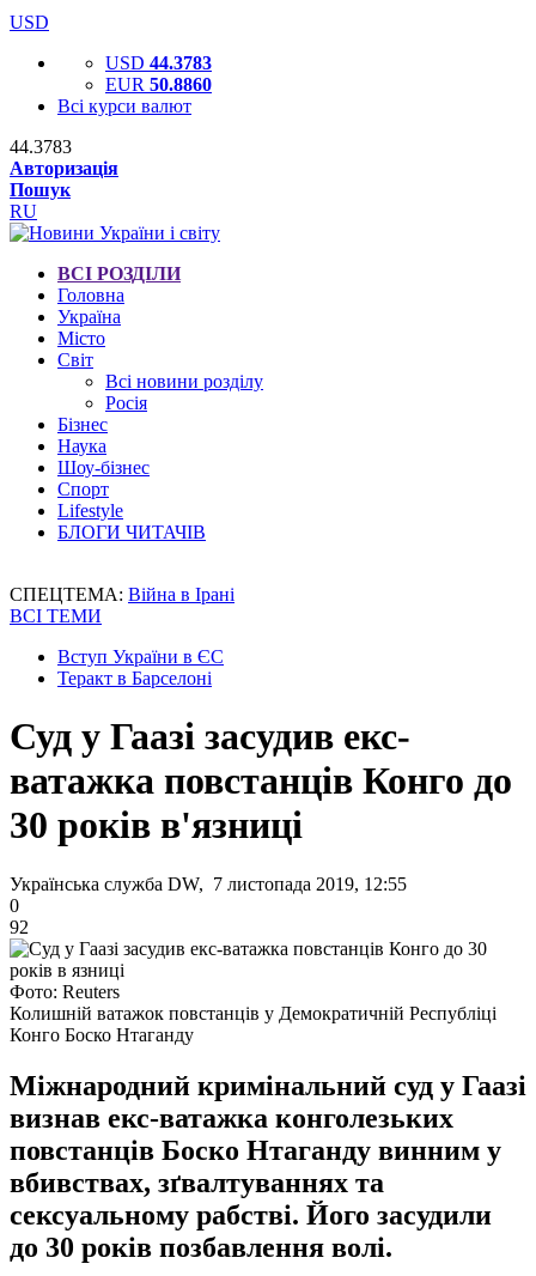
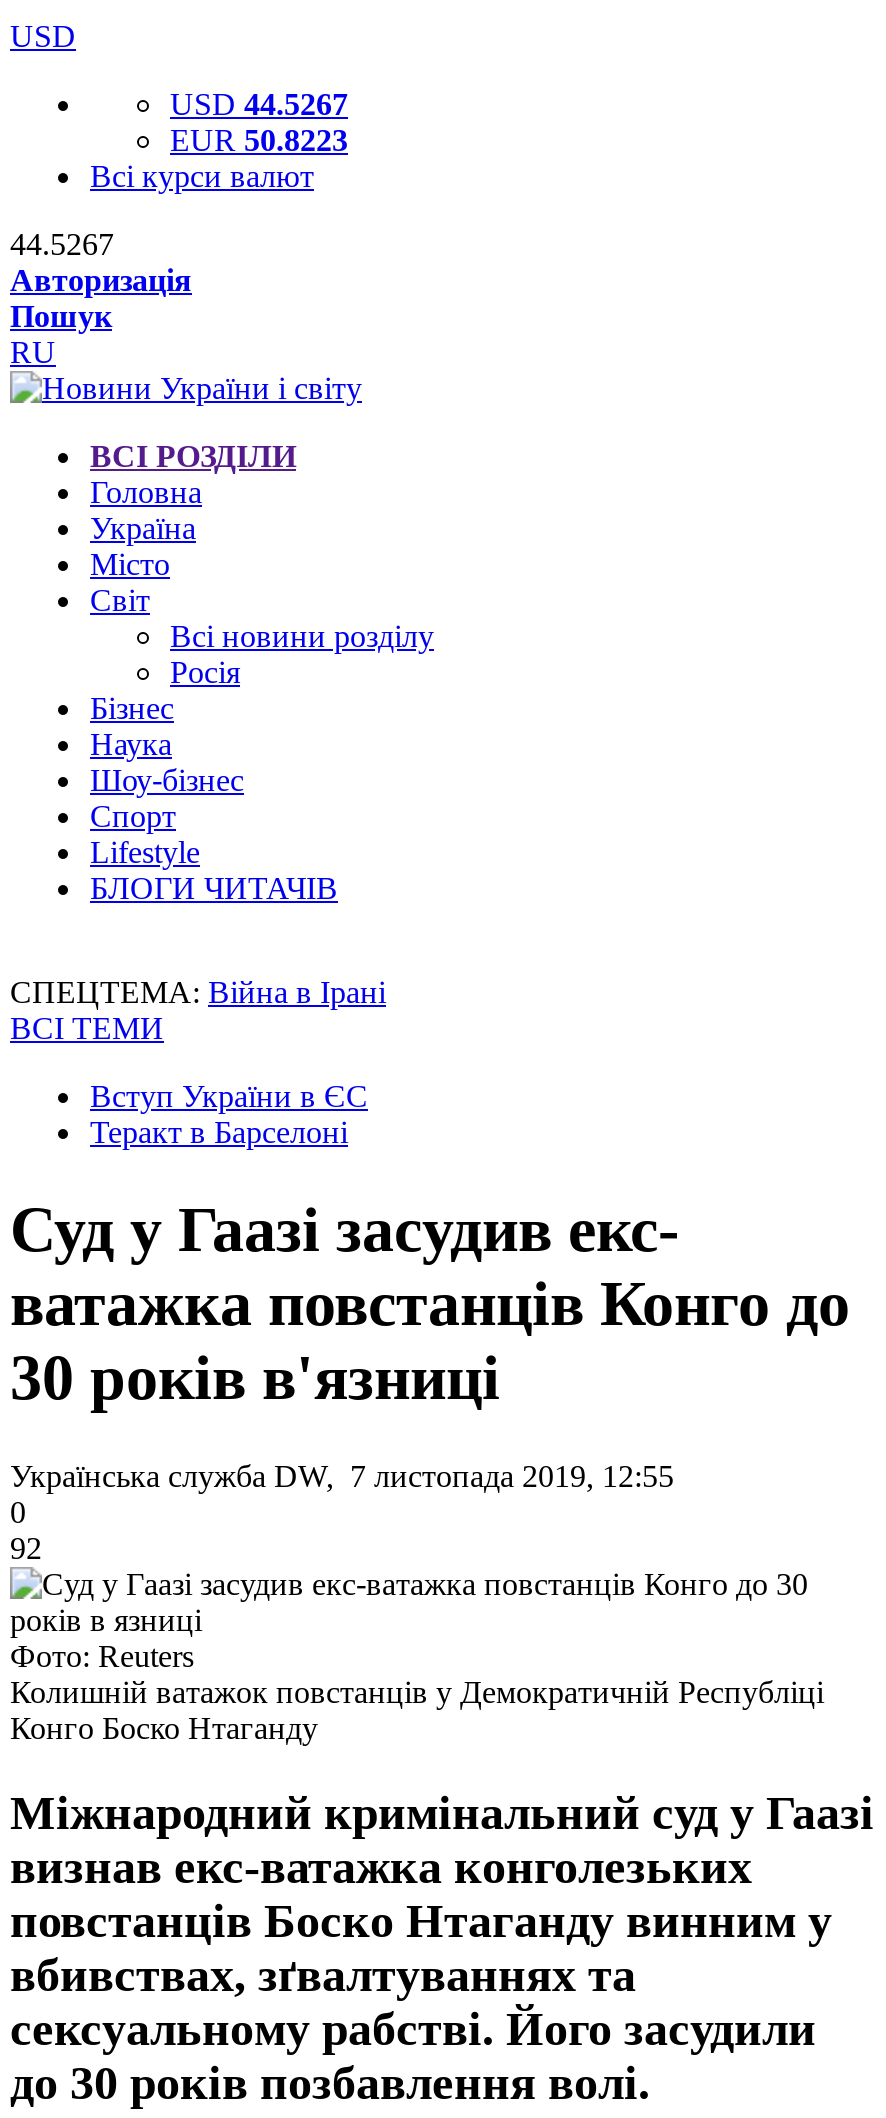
- USD 44.3783
+ USD 44.5267

- EUR 50.8860
+ EUR 50.8223

- 44.3783
+ 44.5267
